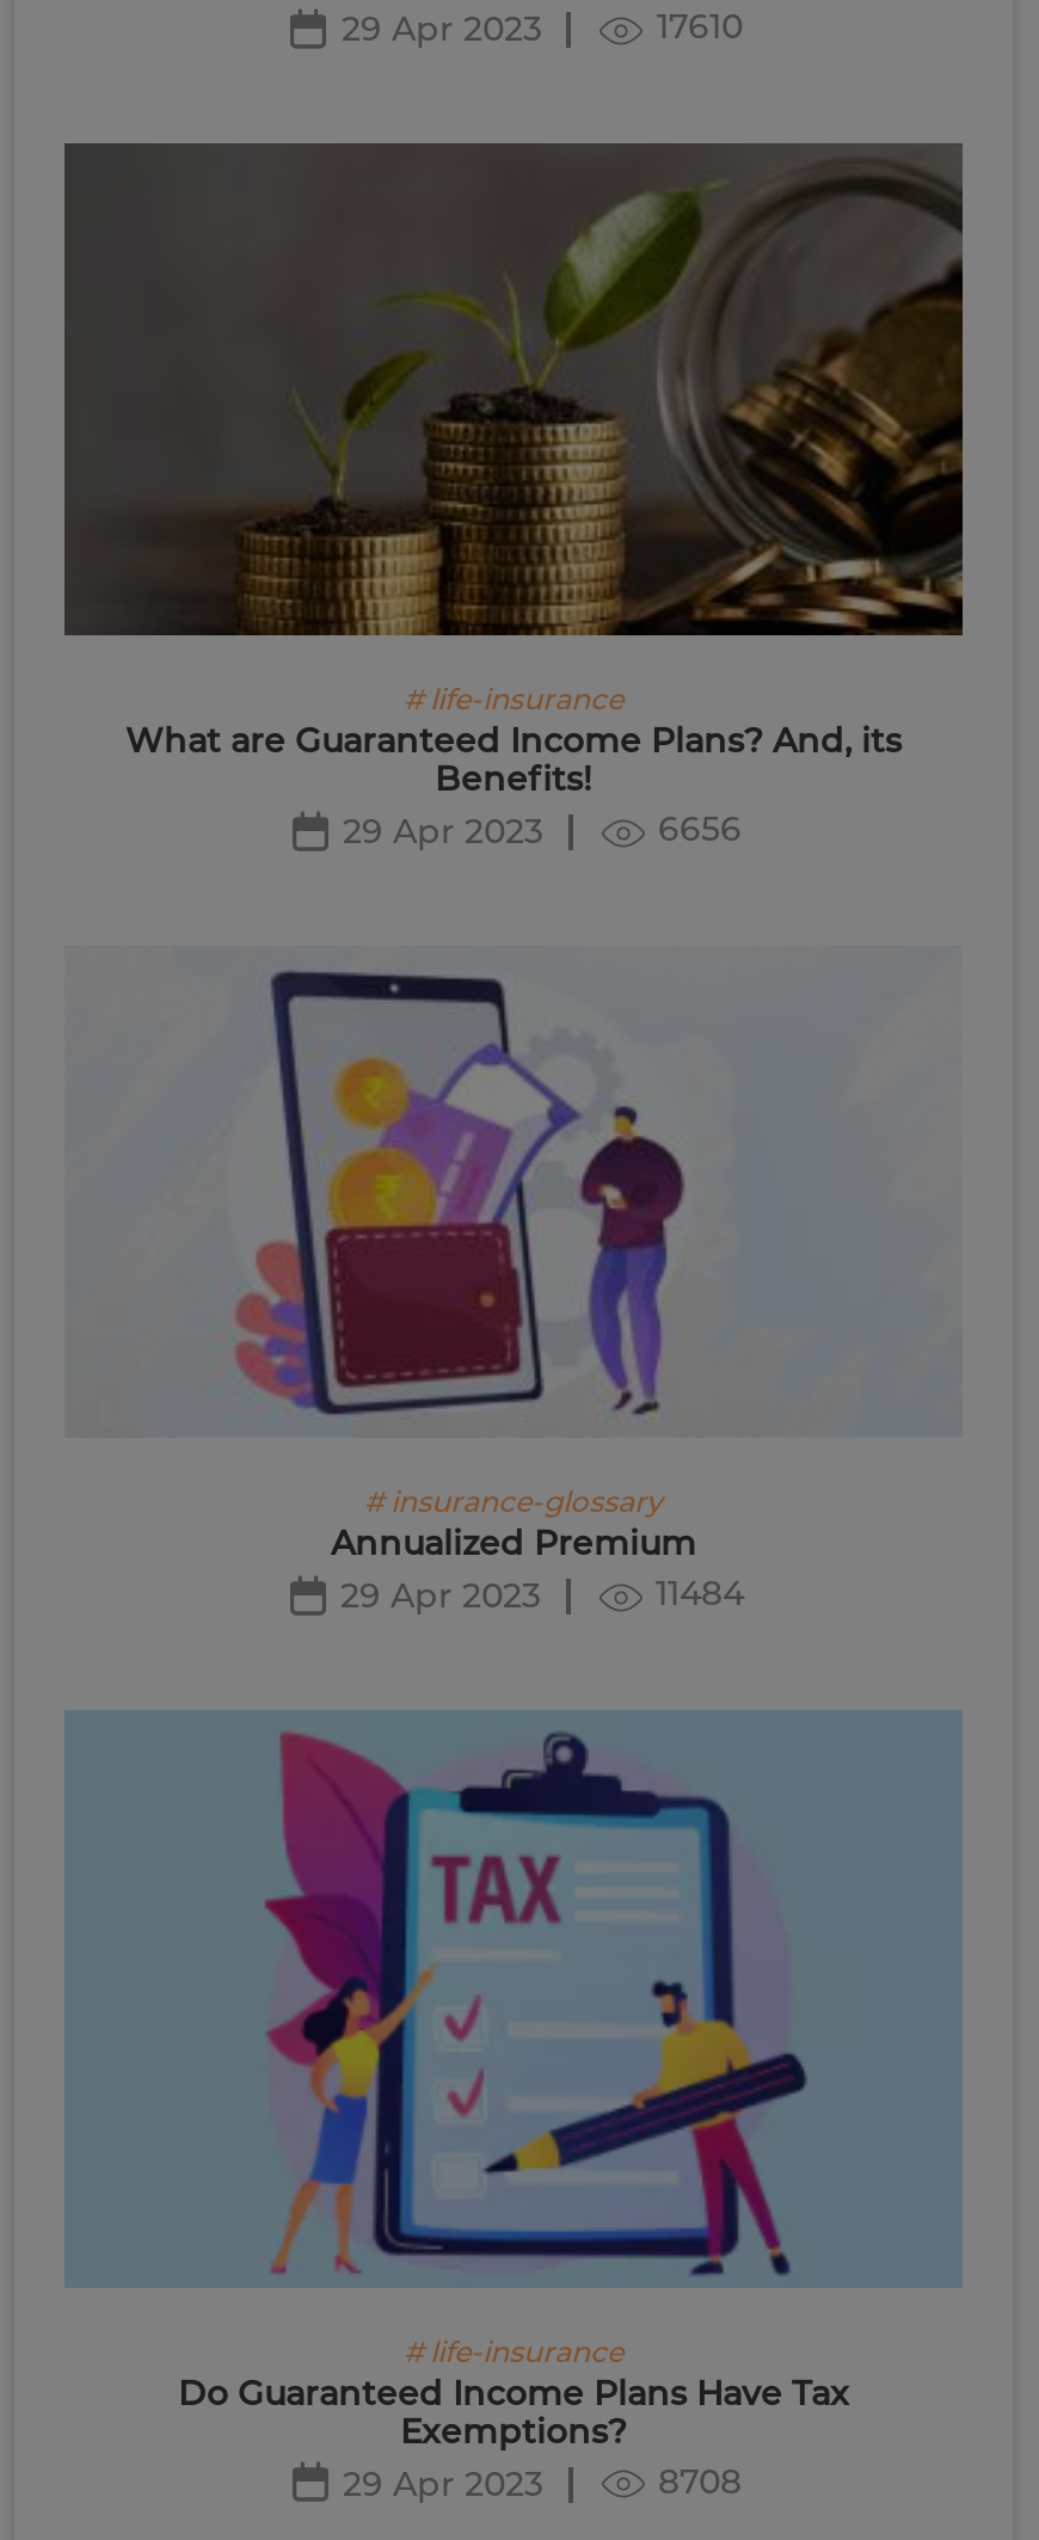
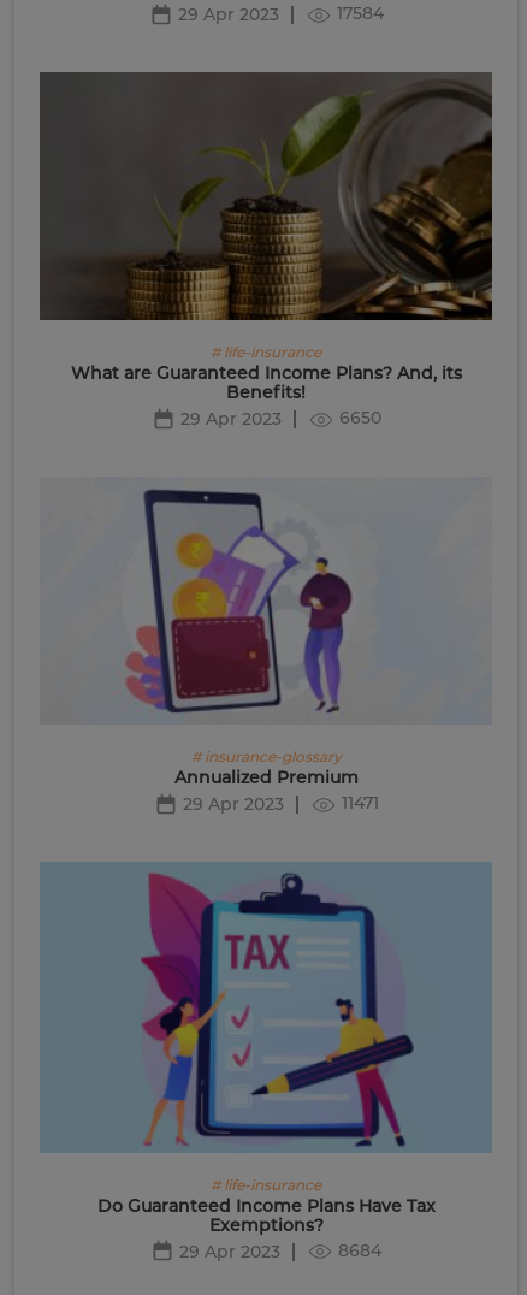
- 17610
+ 17584

- 6656
+ 6650

- 11484
+ 11471

- 8708
+ 8684
